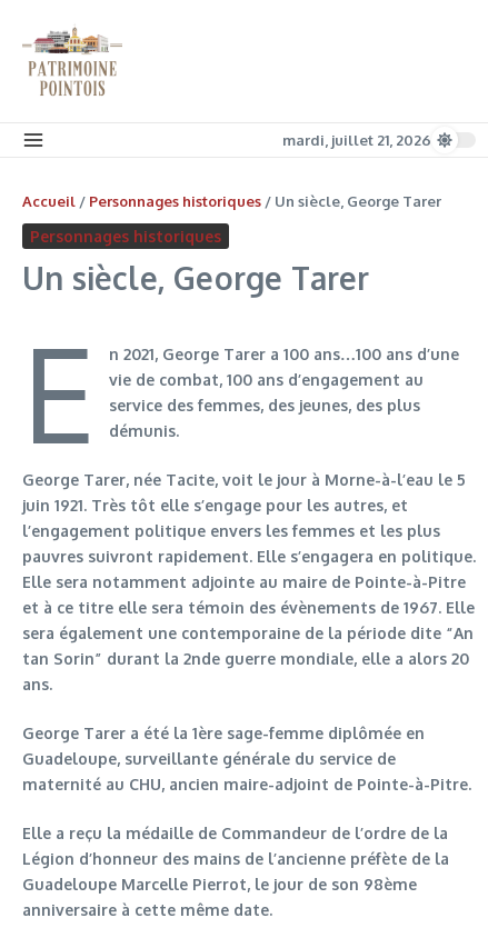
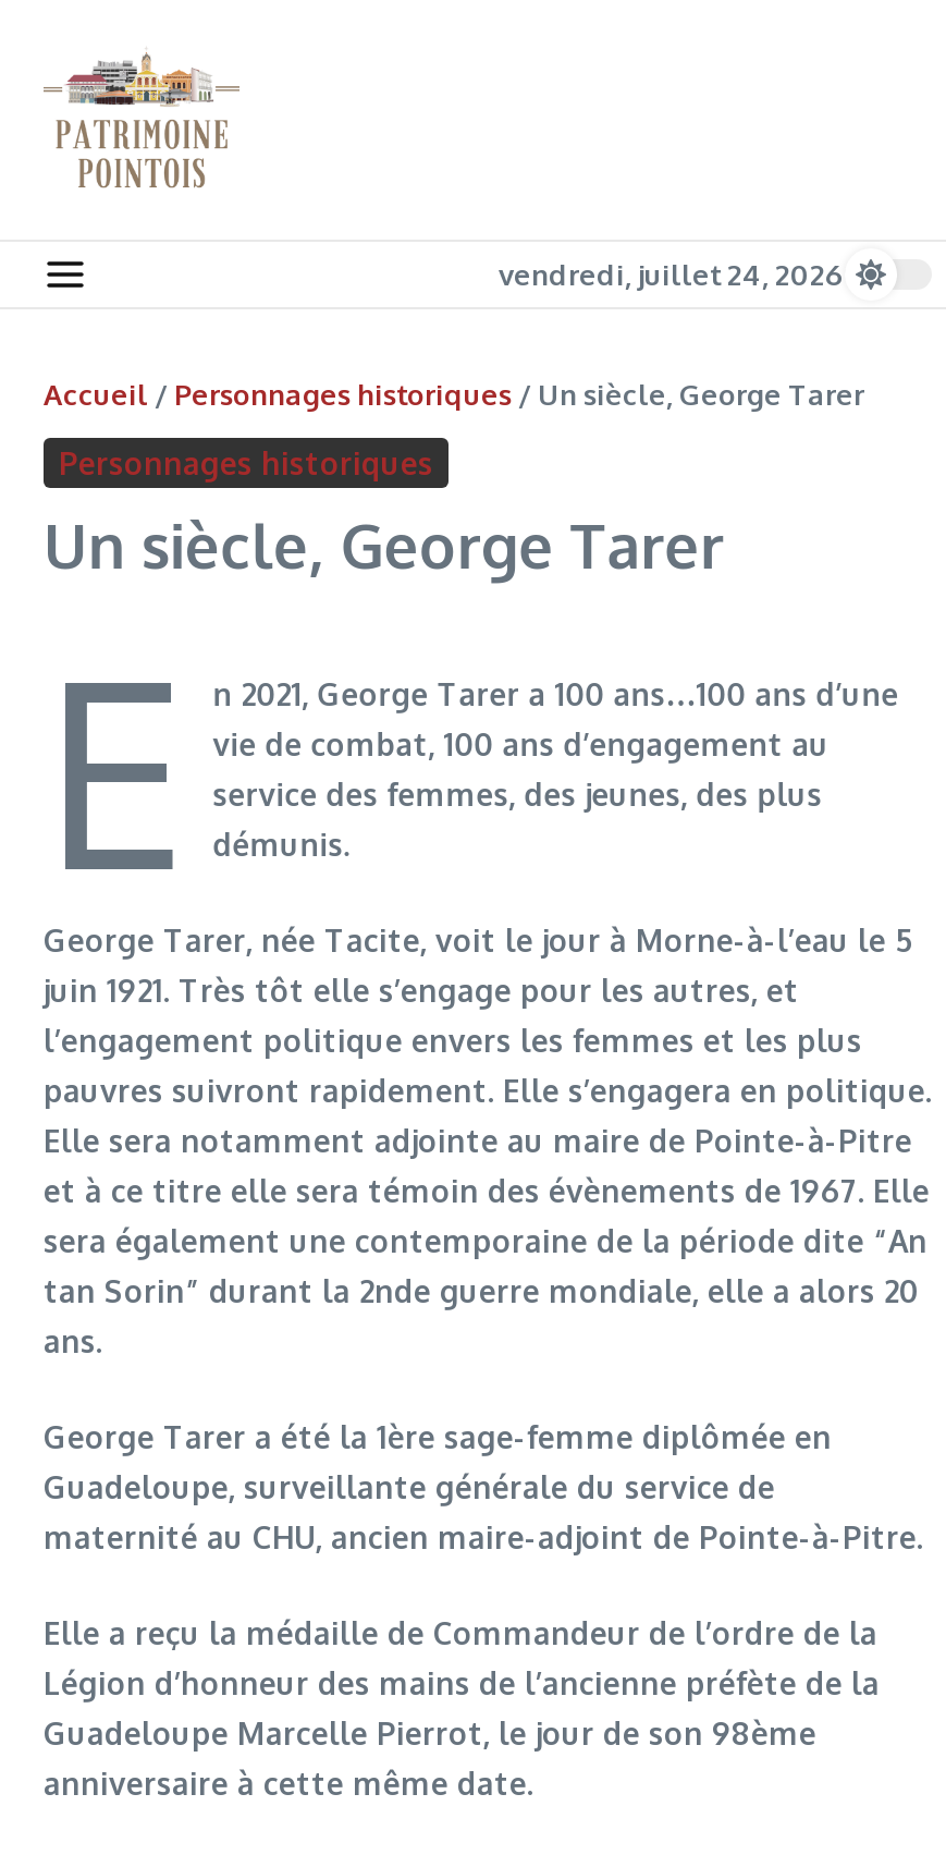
- mardi, juillet 21, 2026
+ vendredi, juillet 24, 2026
